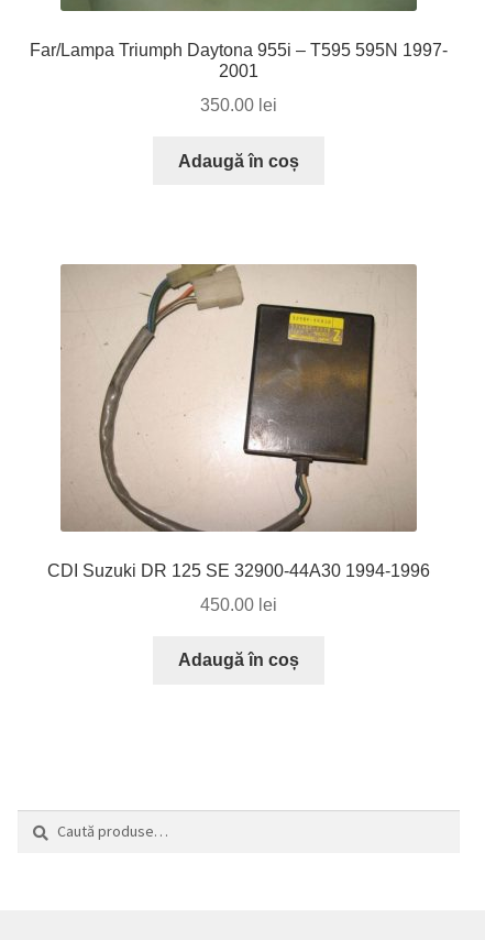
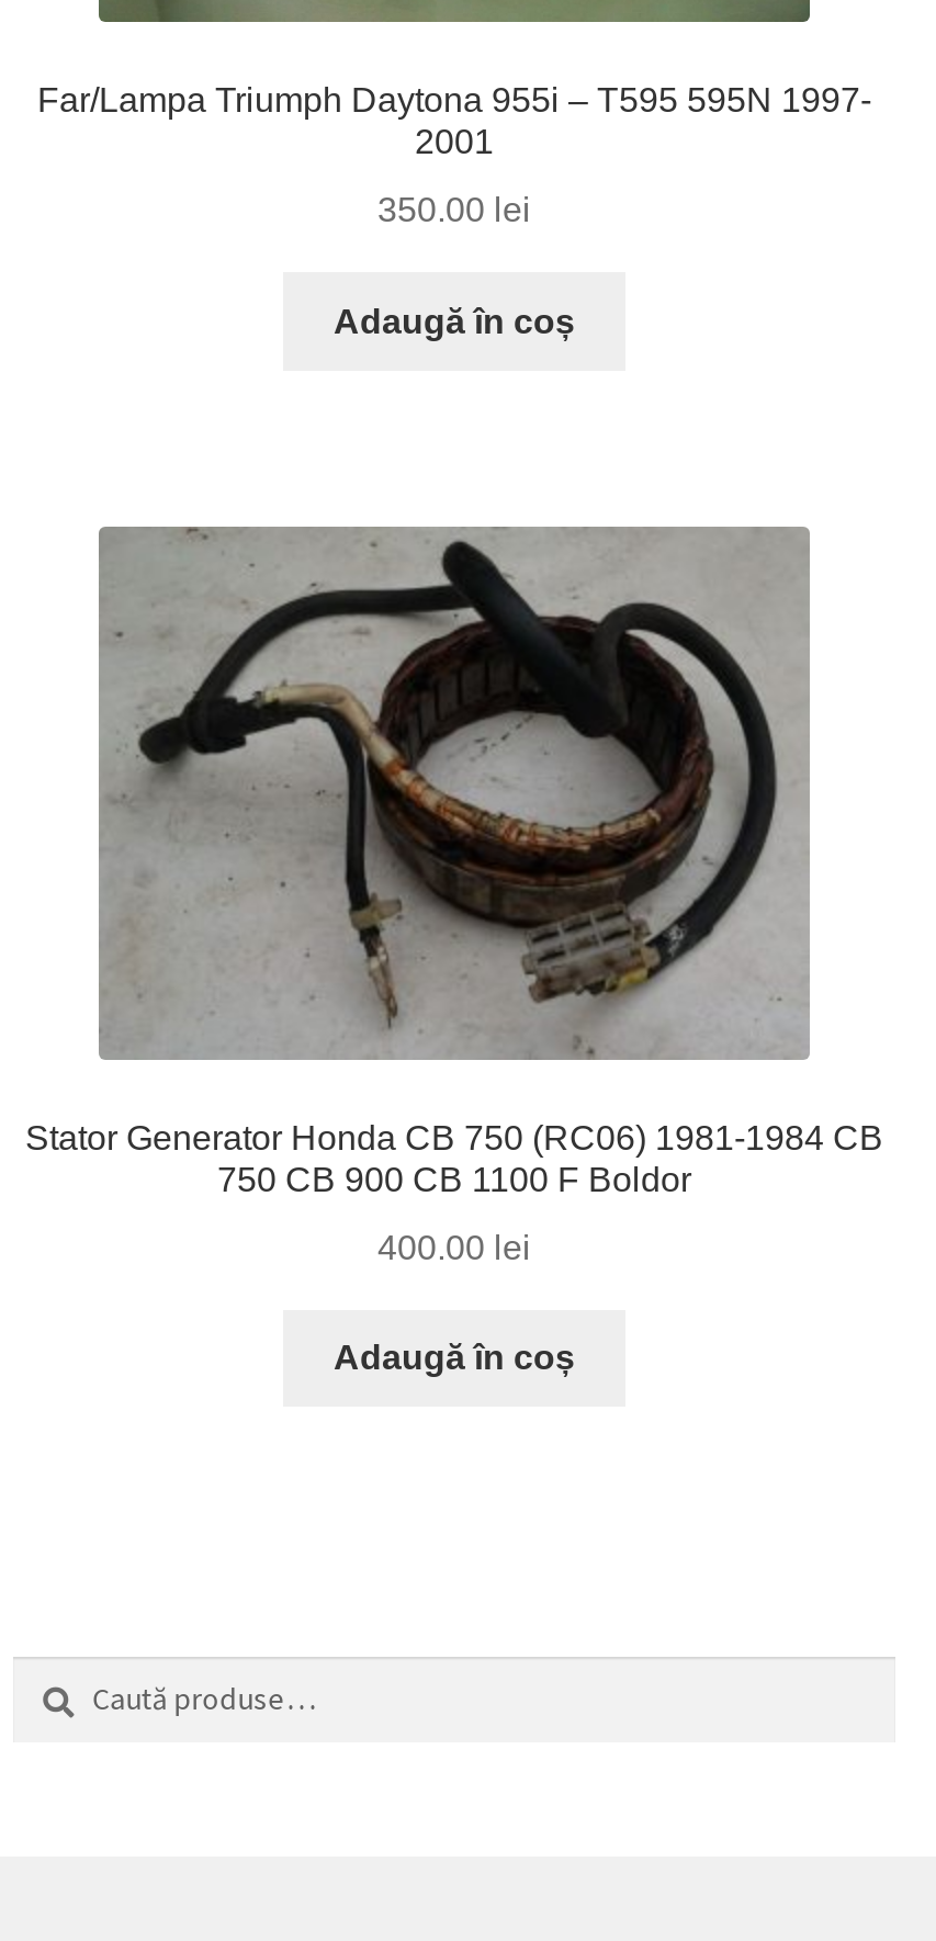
- [image]
- CDI Suzuki DR 125 SE 32900-44A30 1994-1996
+ [image]
+ Stator Generator Honda CB 750 (RC06) 1981-1984 CB
+ 750 CB 900 CB 1100 F Boldor

- 450.00 lei
+ 400.00 lei
